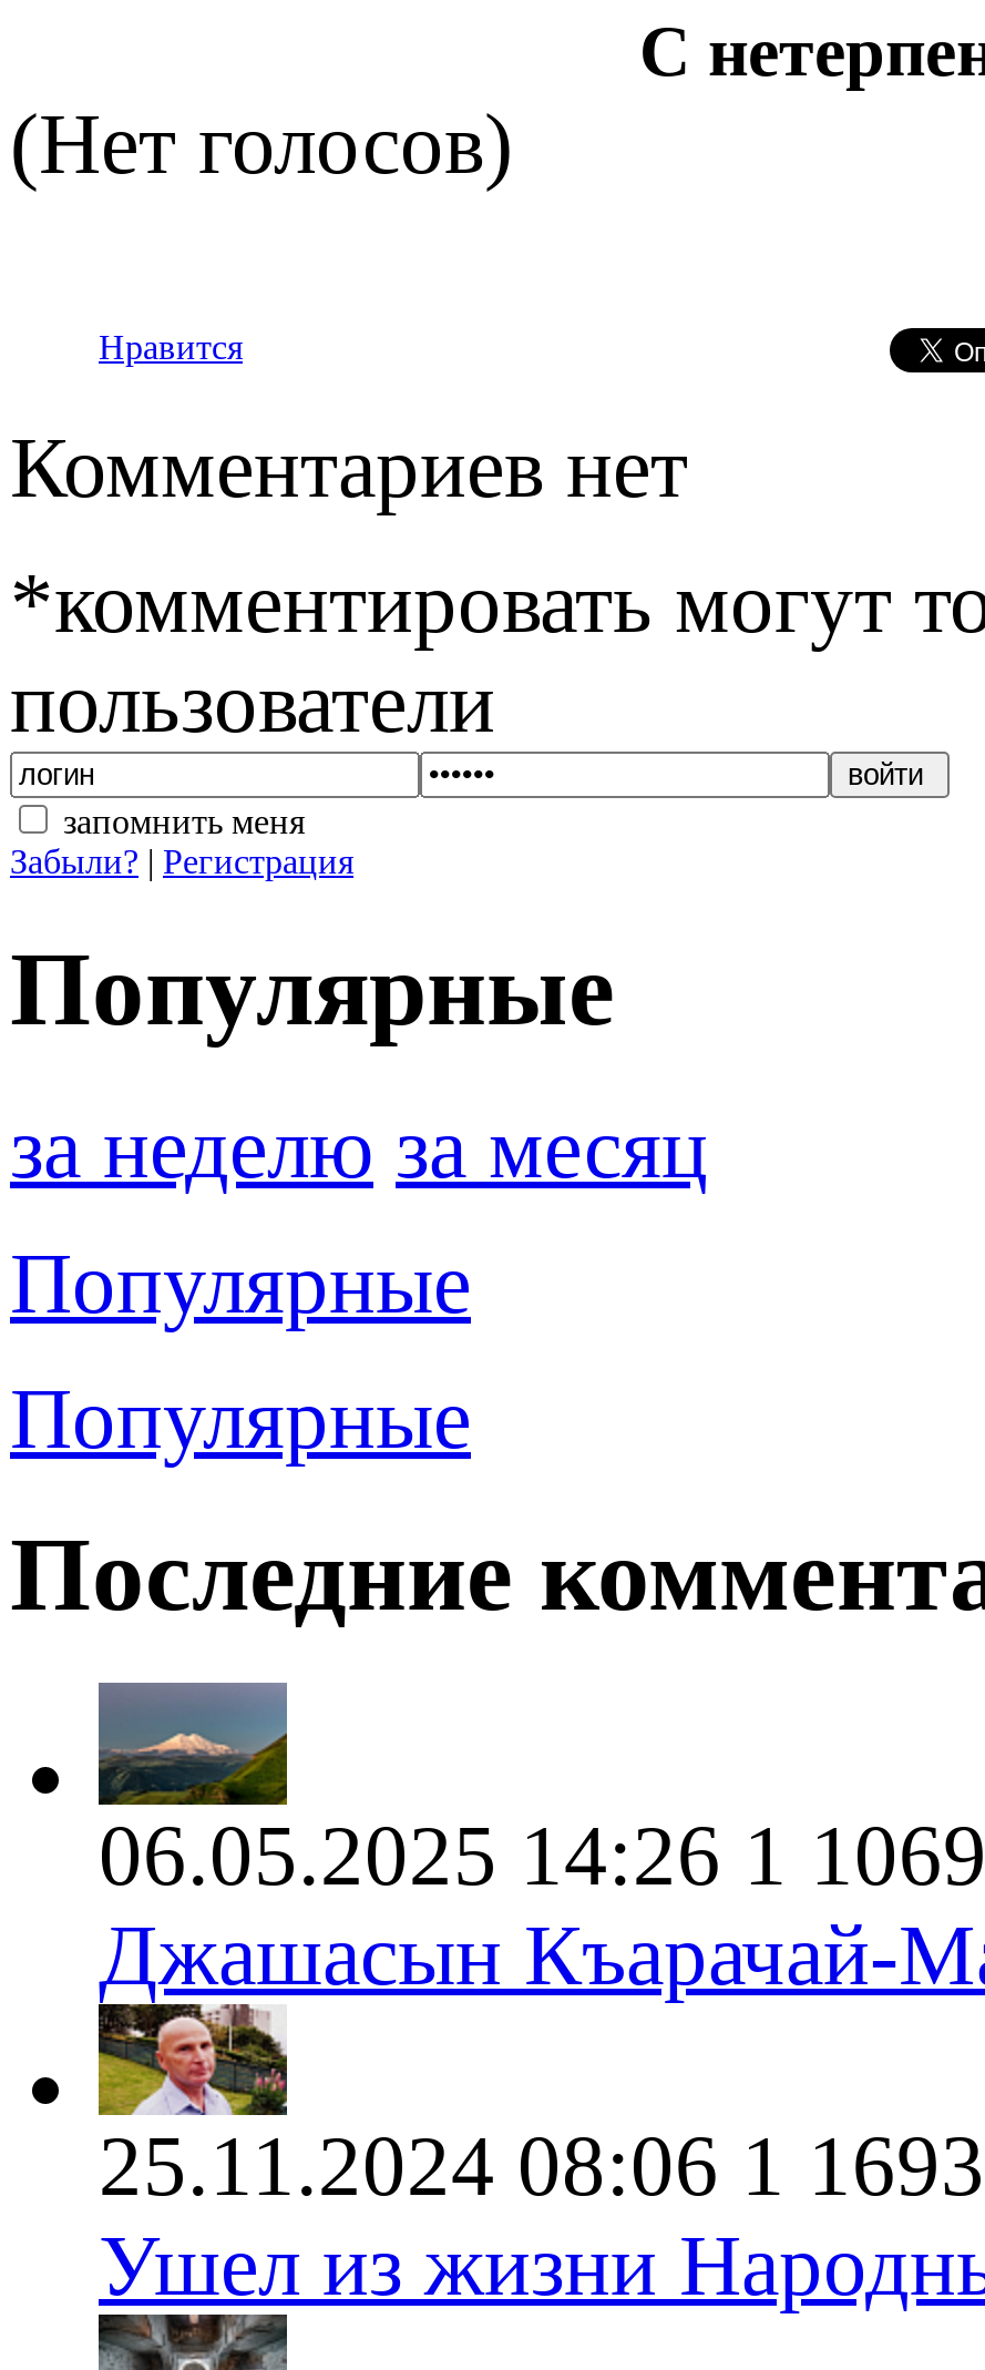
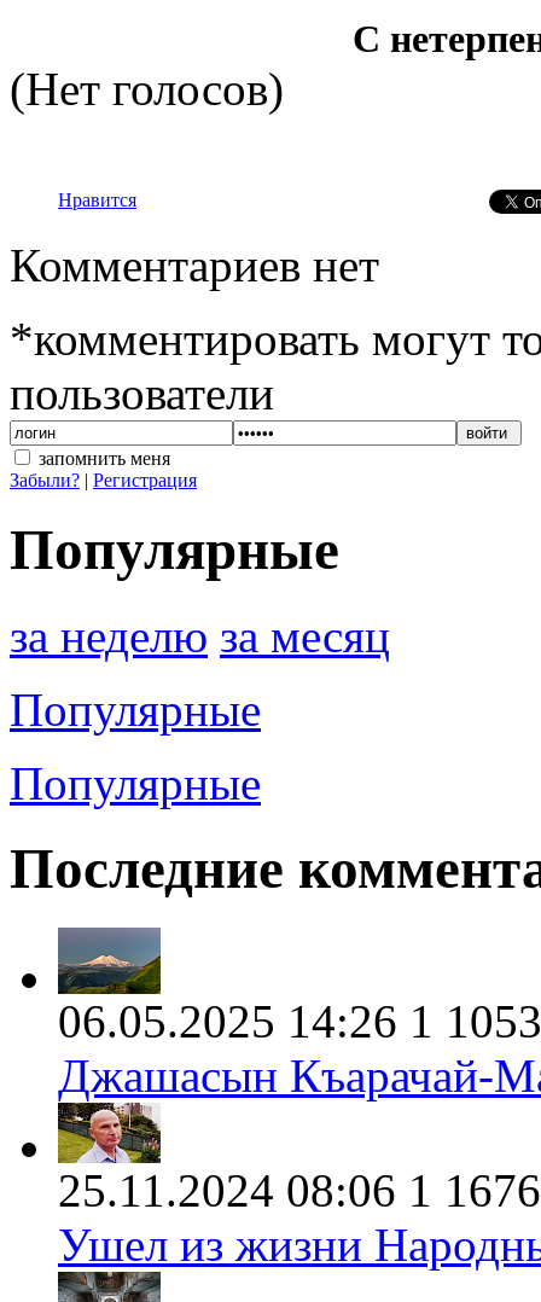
- 06.05.2025 14:26 1 1069
+ 06.05.2025 14:26 1 1053

- 25.11.2024 08:06 1 1693
+ 25.11.2024 08:06 1 1676
